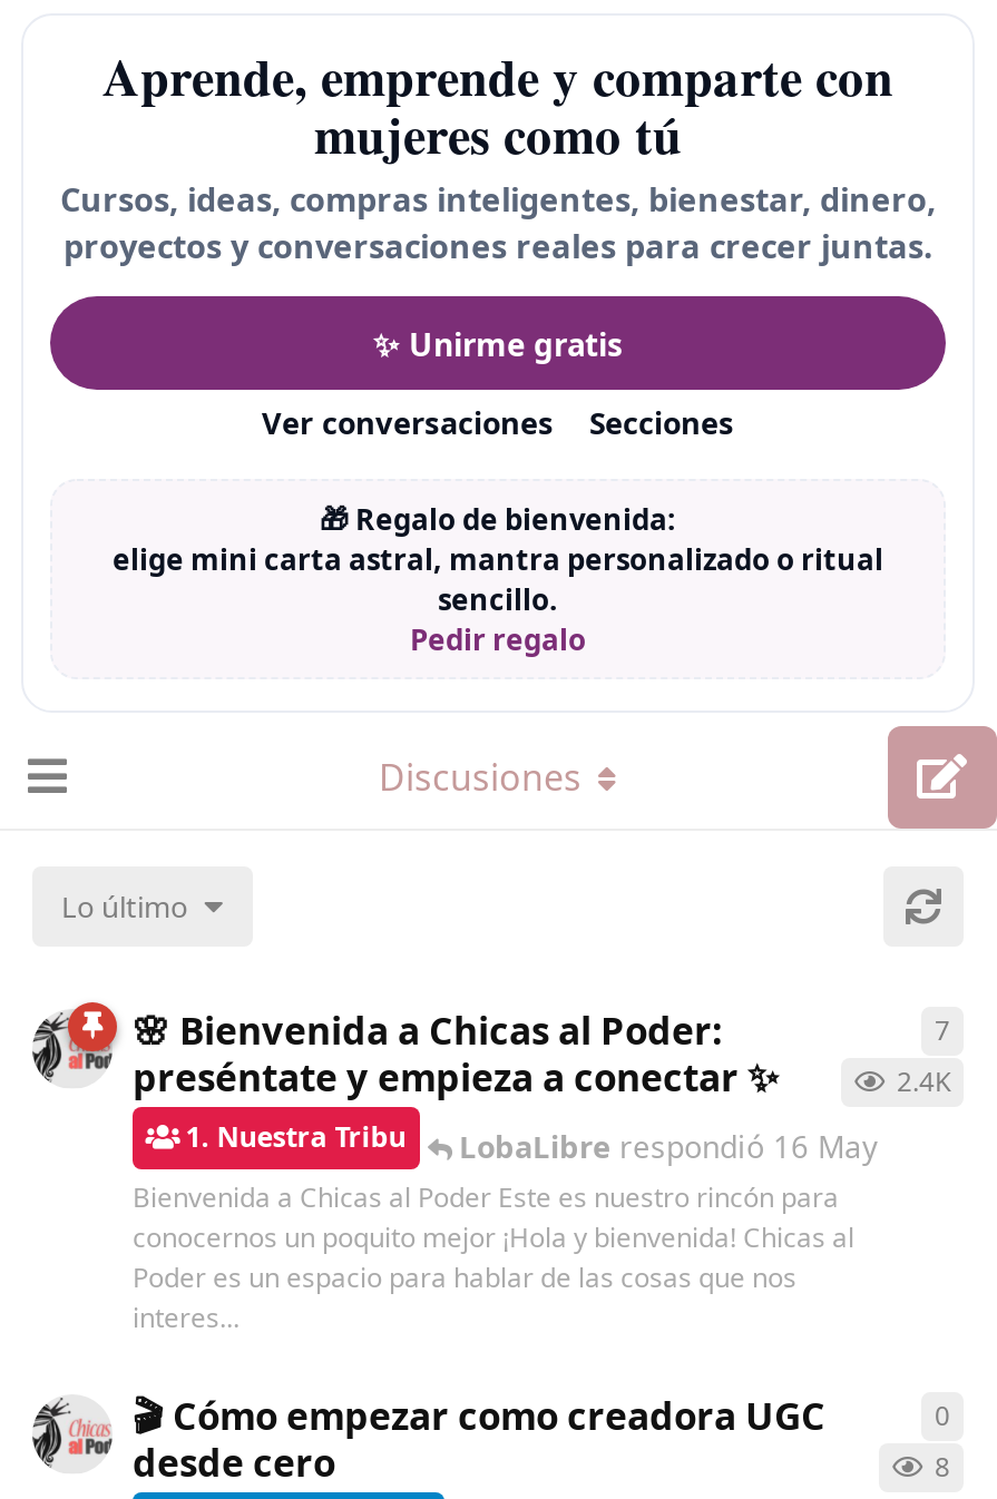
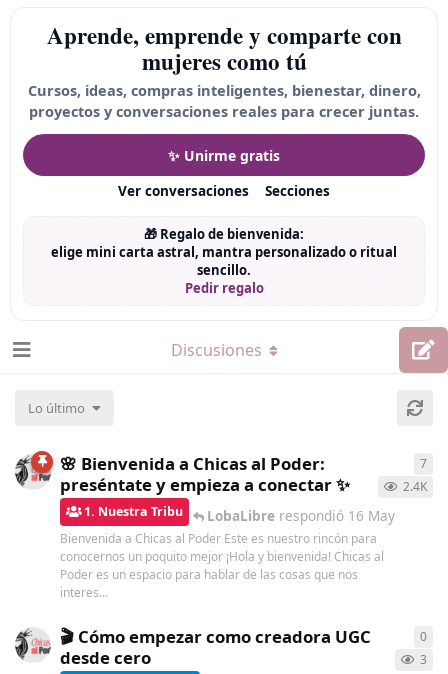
- 8
+ 3
